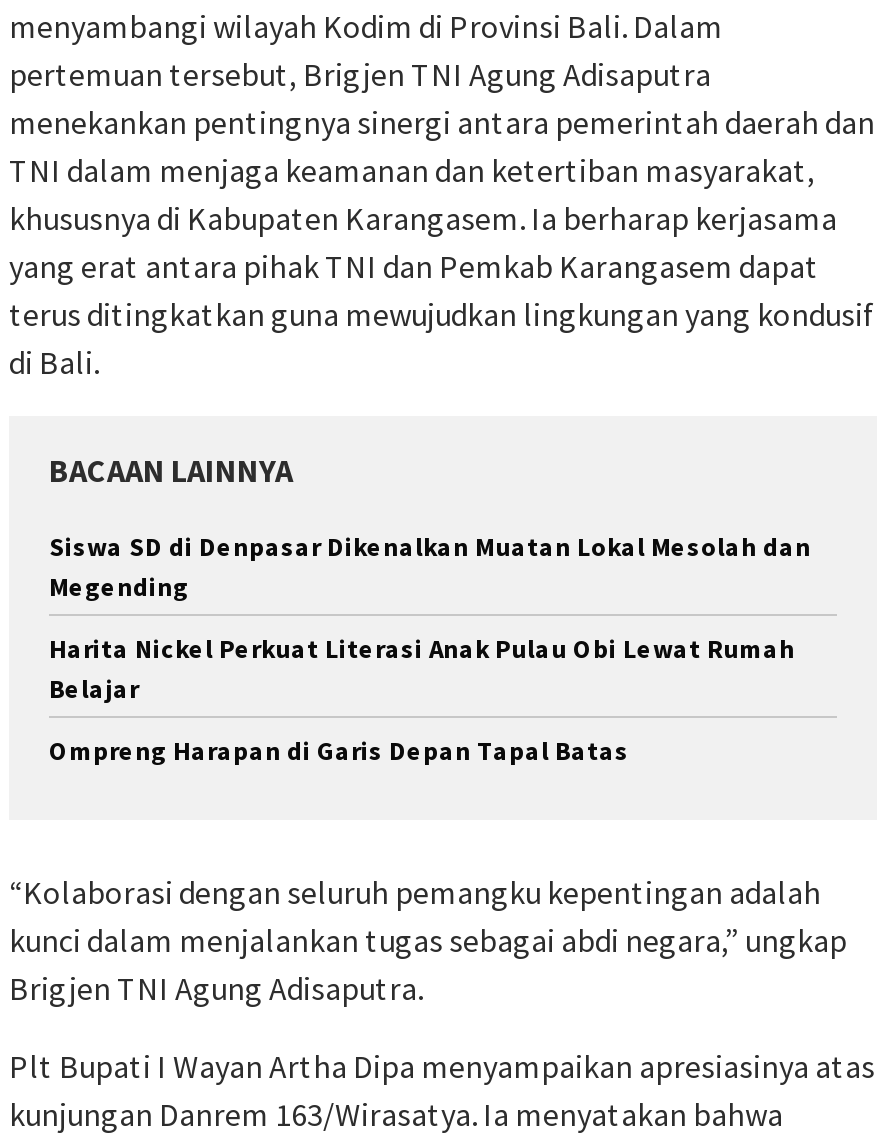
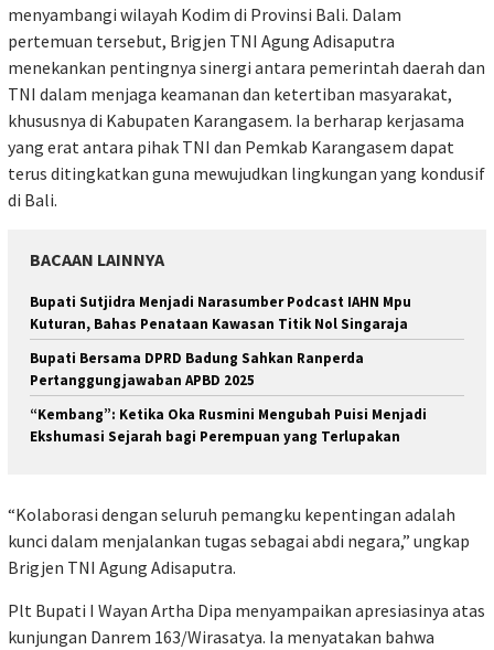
- Siswa SD di Denpasar Dikenalkan Muatan Lokal Mesolah dan
- Megending
+ Bupati Sutjidra Menjadi Narasumber Podcast IAHN Mpu
+ Kuturan, Bahas Penataan Kawasan Titik Nol Singaraja

- Harita Nickel Perkuat Literasi Anak Pulau Obi Lewat Rumah
- Belajar
+ Bupati Bersama DPRD Badung Sahkan Ranperda
+ Pertanggungjawaban APBD 2025

- Ompreng Harapan di Garis Depan Tapal Batas
+ “Kembang”: Ketika Oka Rusmini Mengubah Puisi Menjadi
+ Ekshumasi Sejarah bagi Perempuan yang Terlupakan
